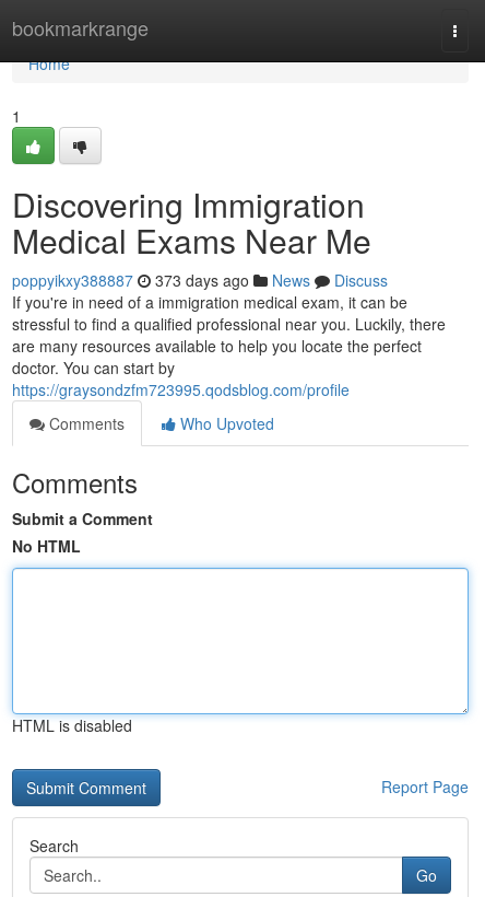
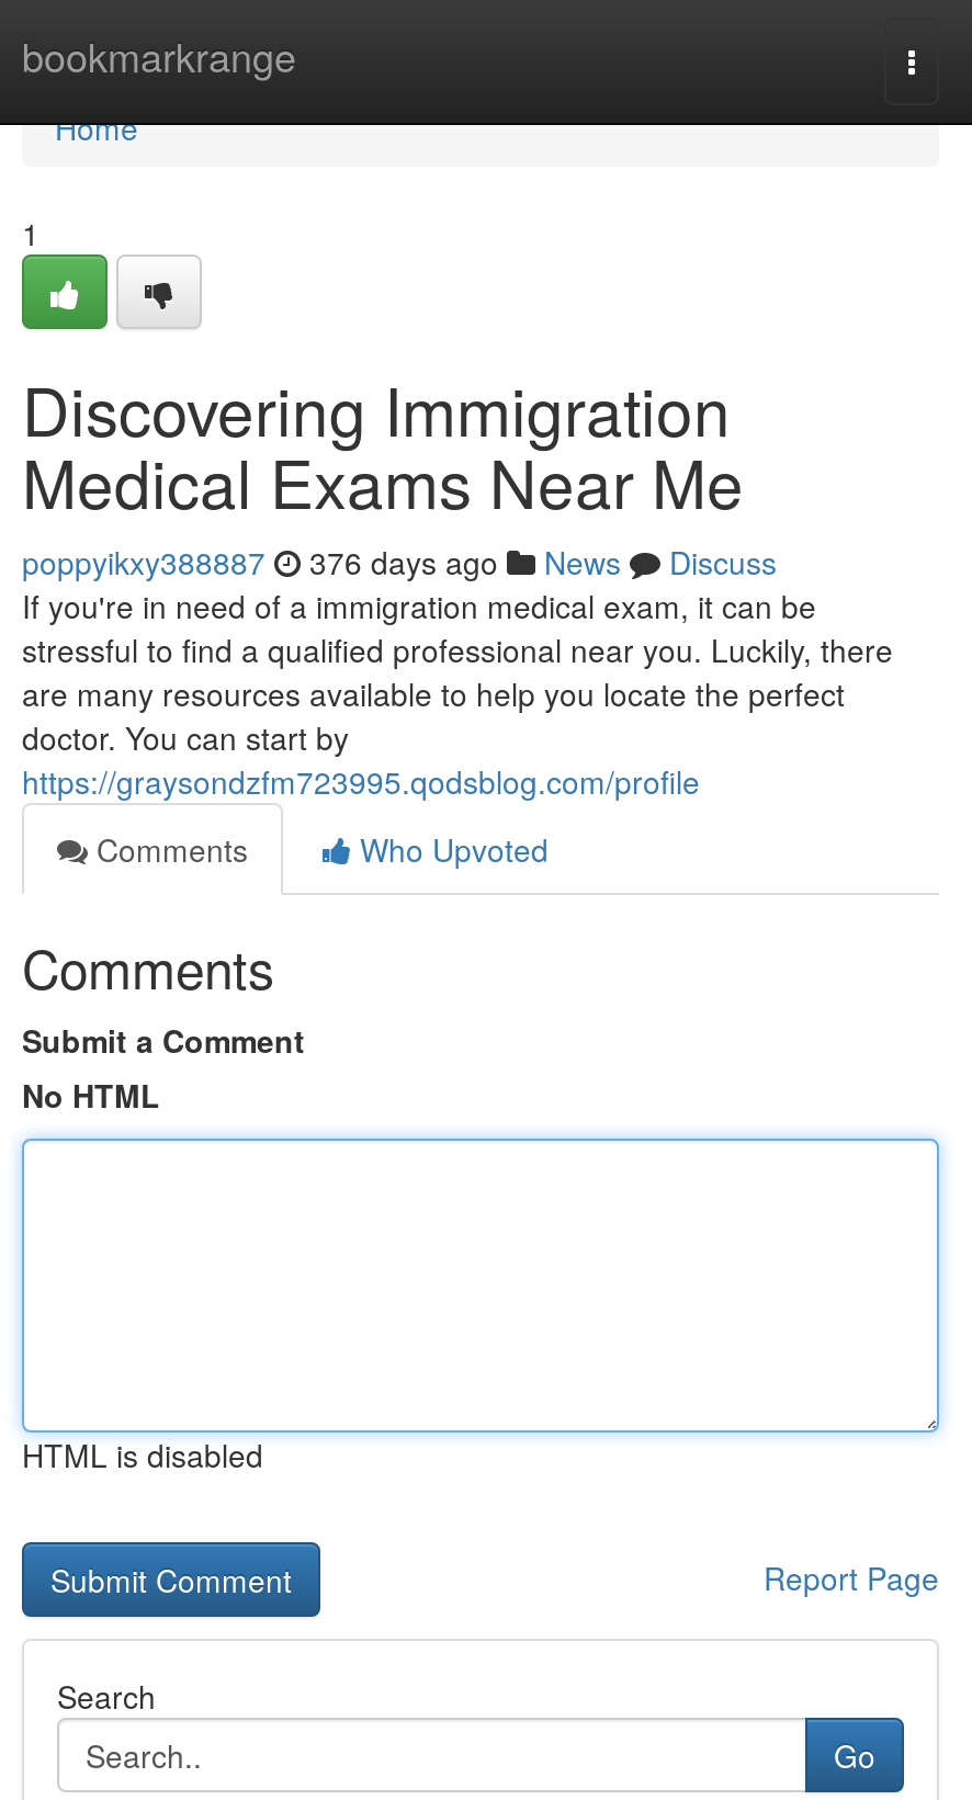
- poppyikxy388887 373 days ago News Discuss
+ poppyikxy388887 376 days ago News Discuss
